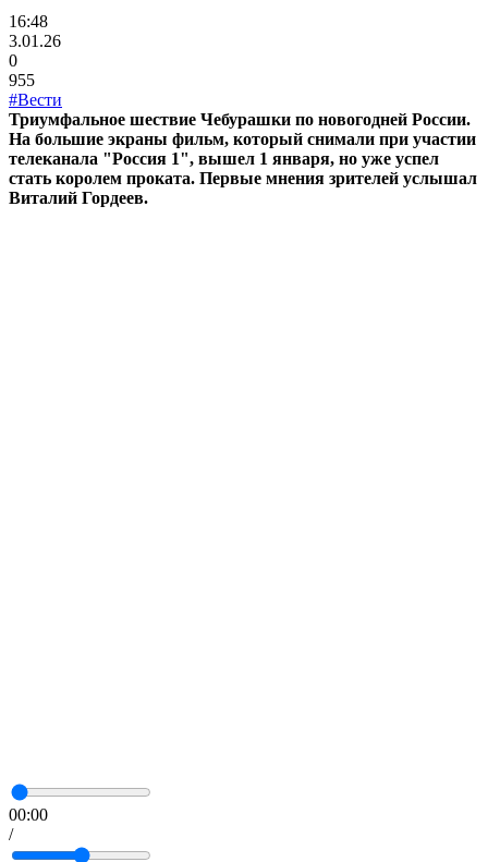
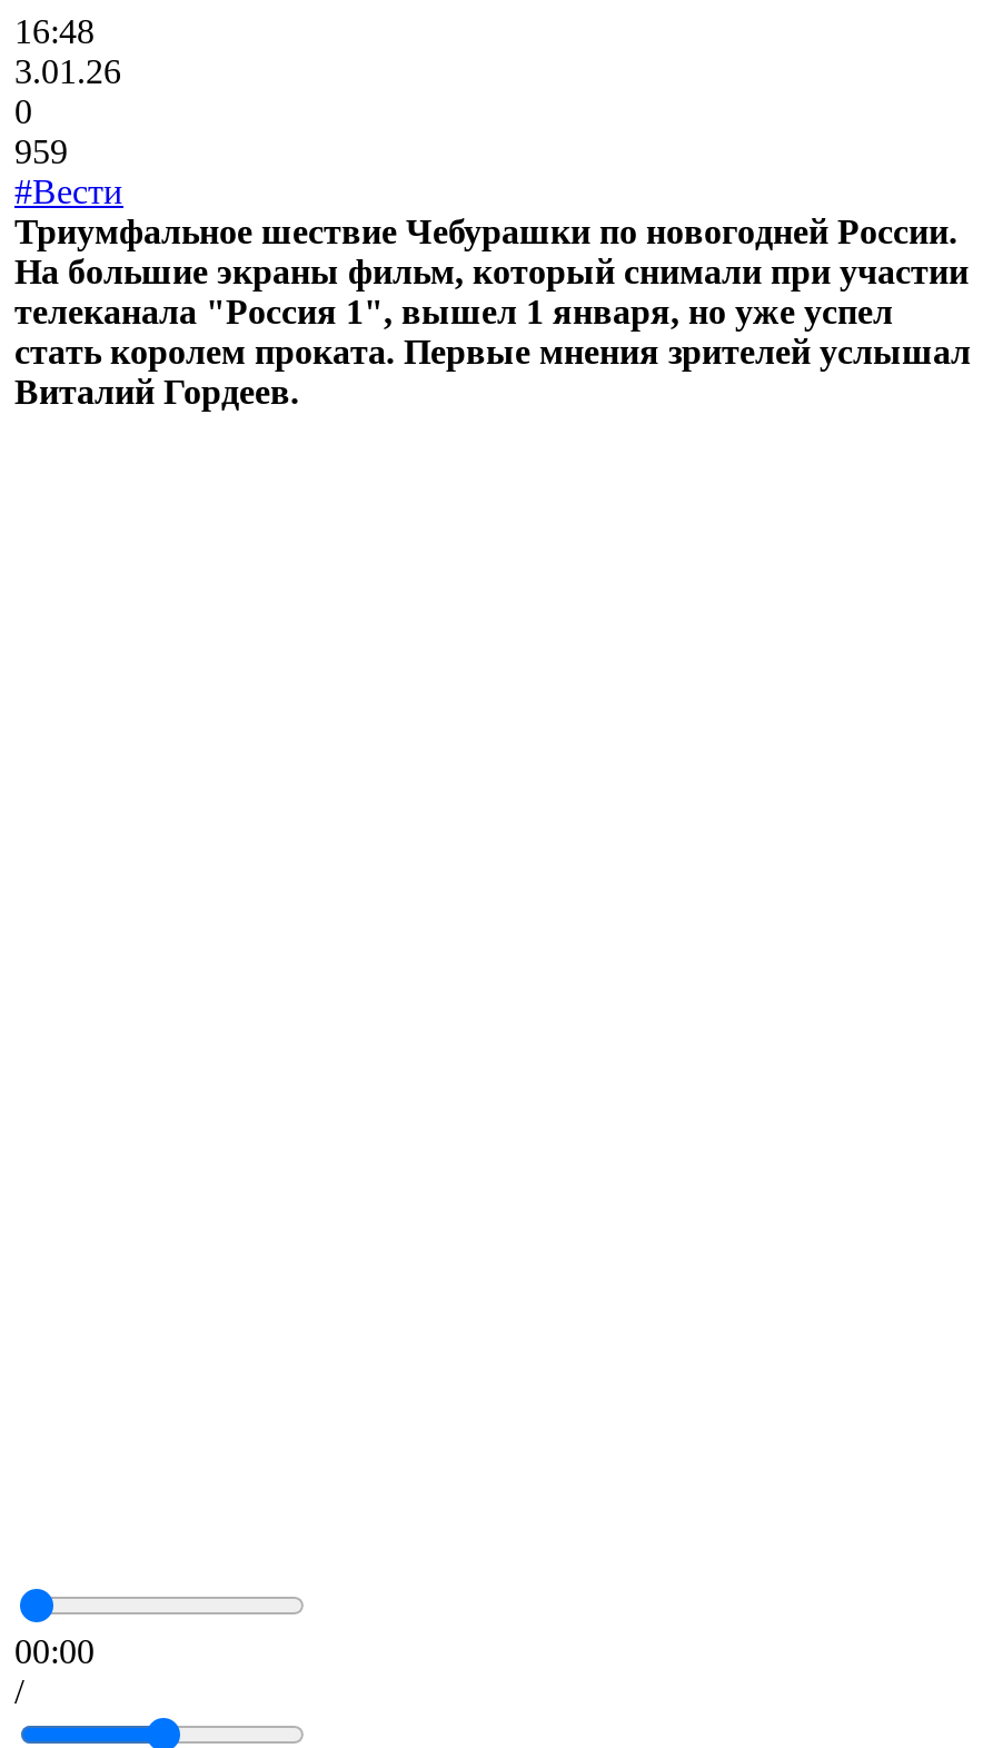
- 955
+ 959
